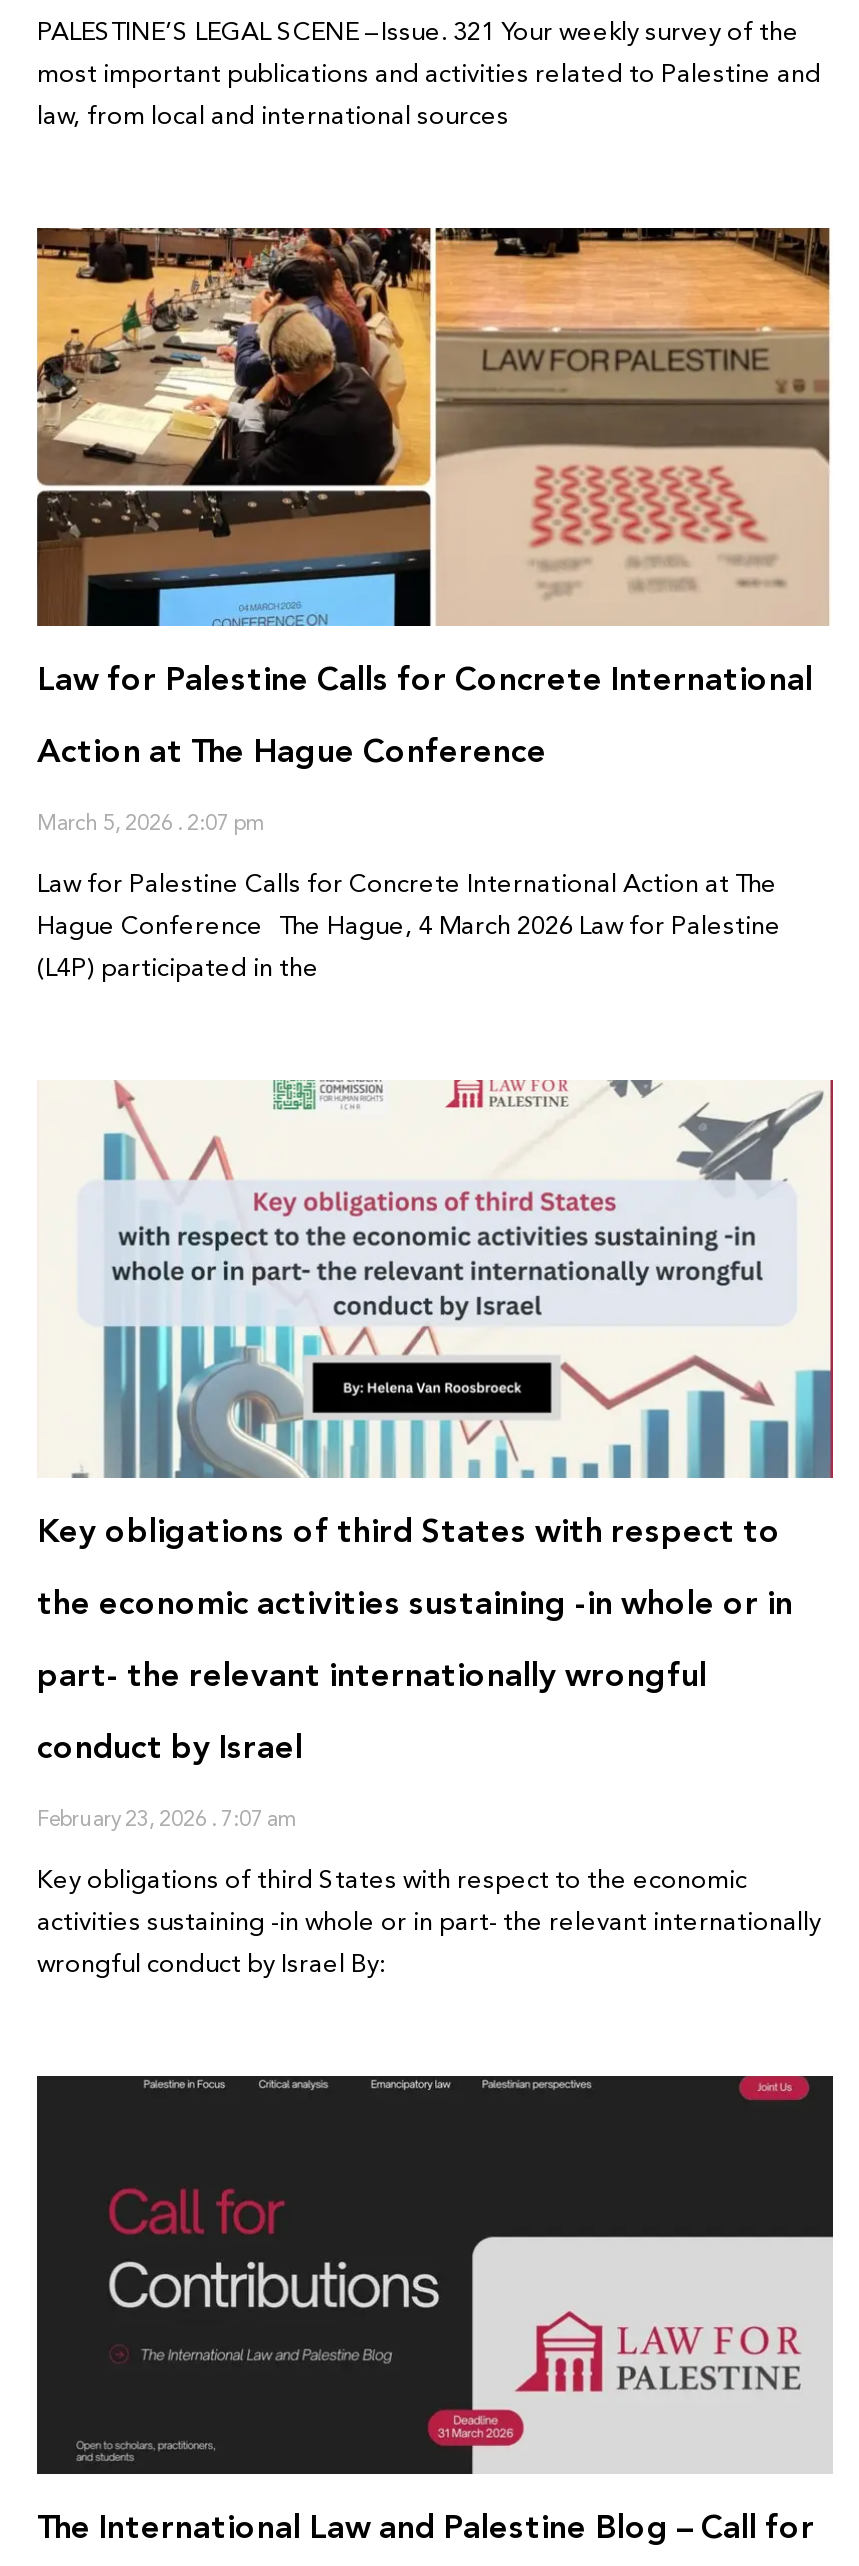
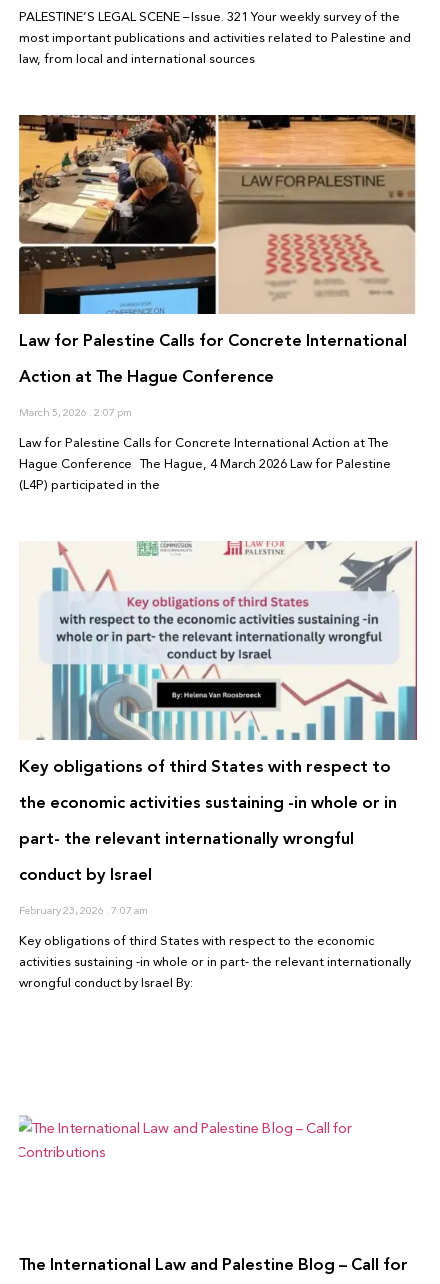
- [image]
